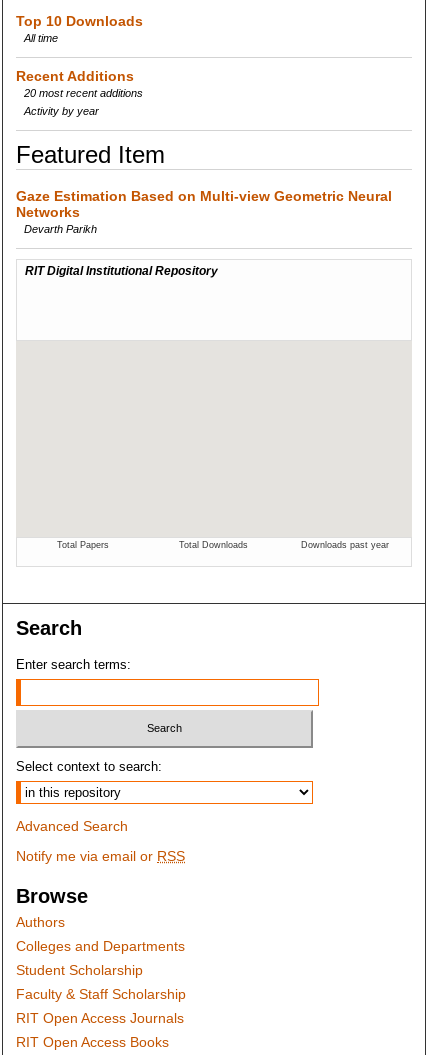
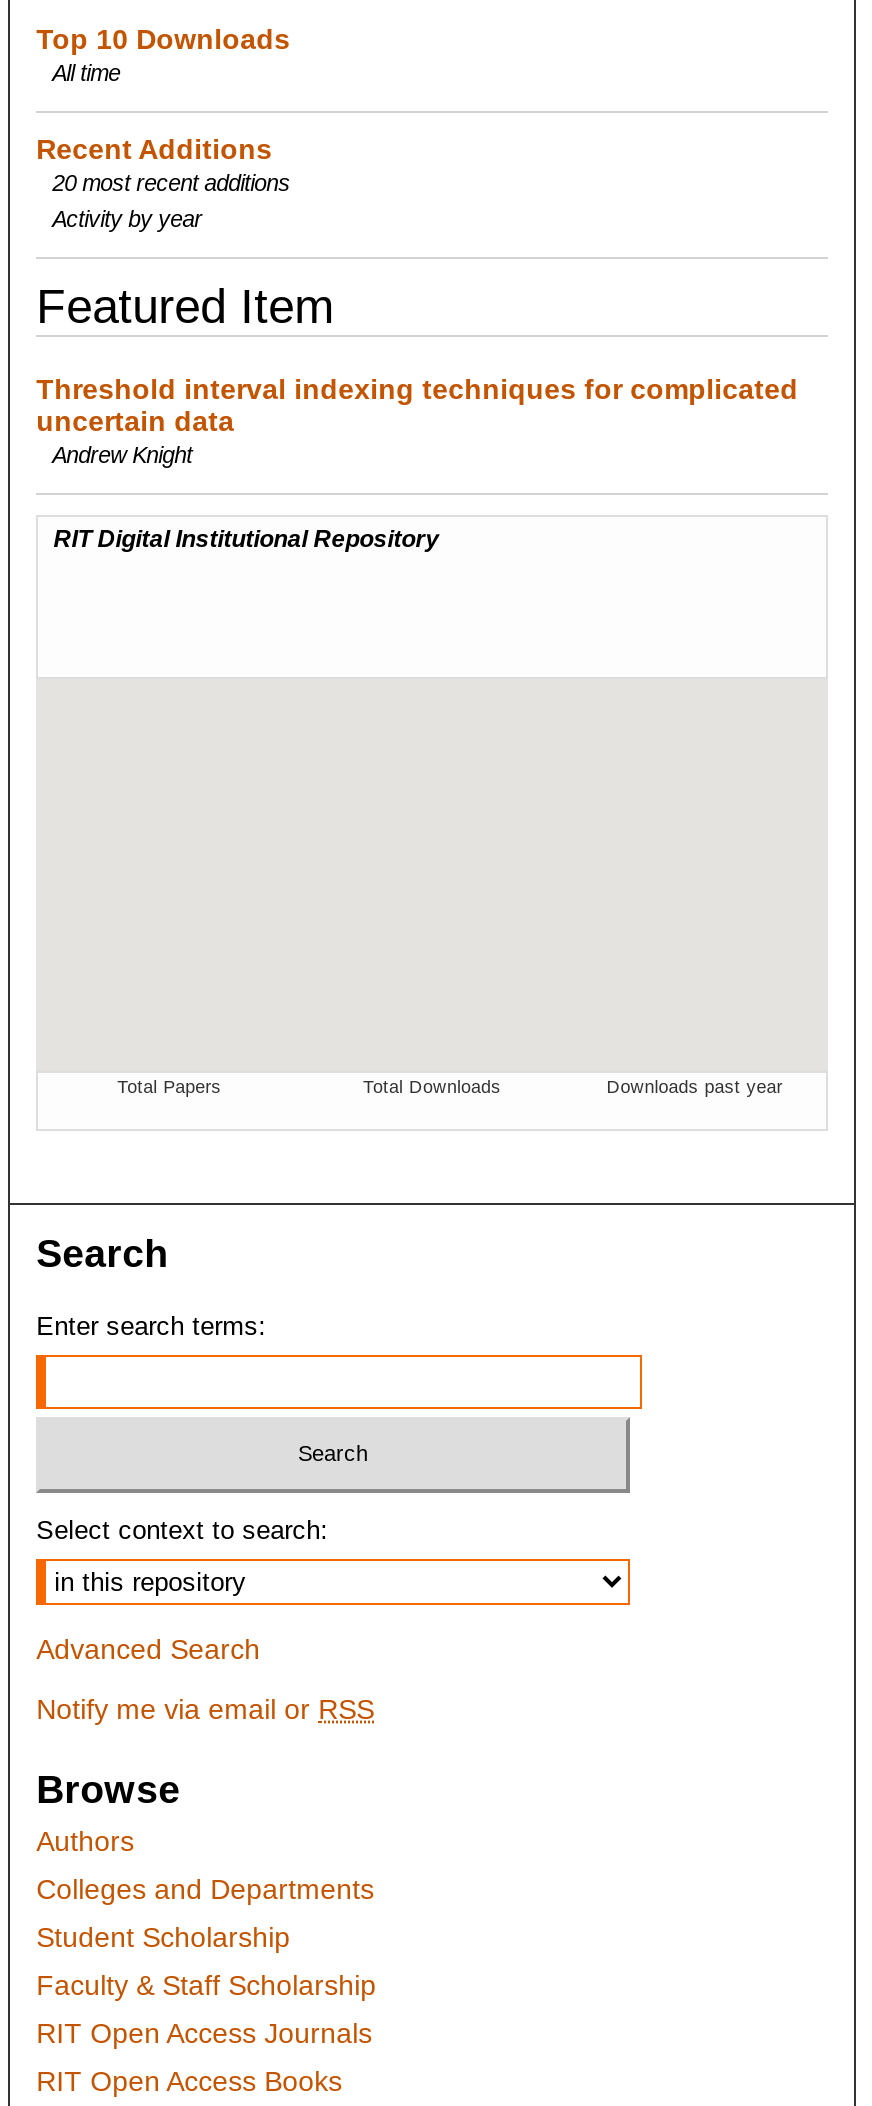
- Gaze Estimation Based on Multi-view Geometric Neural
- Networks
- Devarth Parikh
+ Threshold interval indexing techniques for complicated
+ uncertain data
+ Andrew Knight
